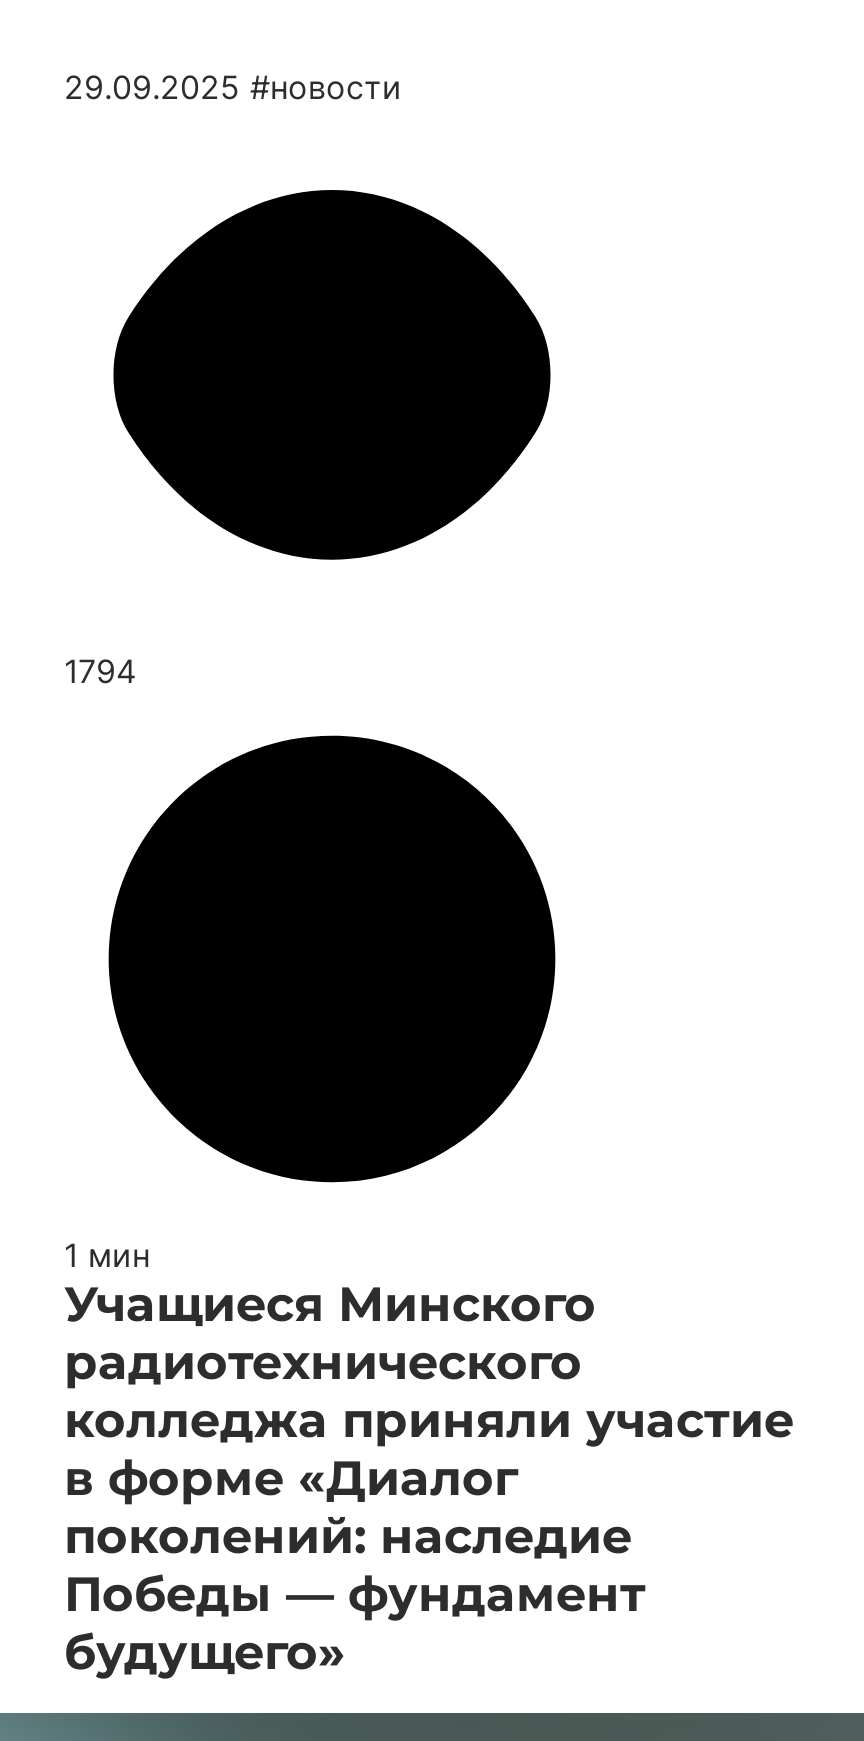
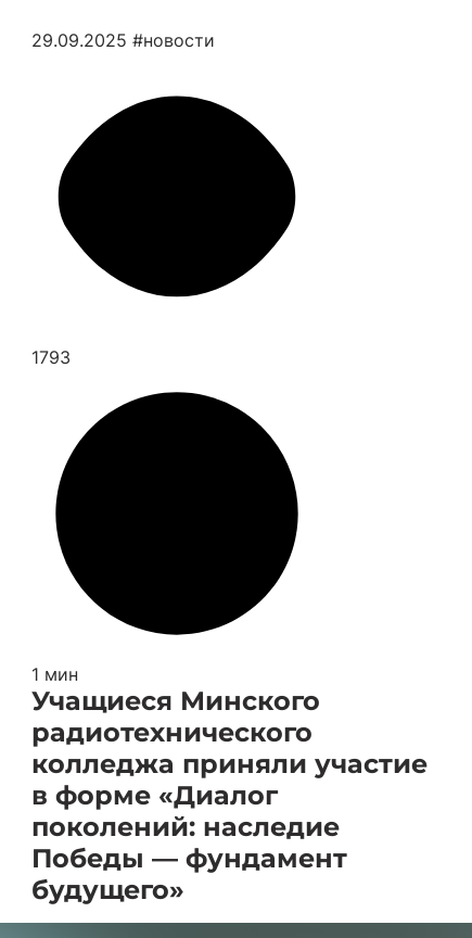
- 1794
+ 1793
